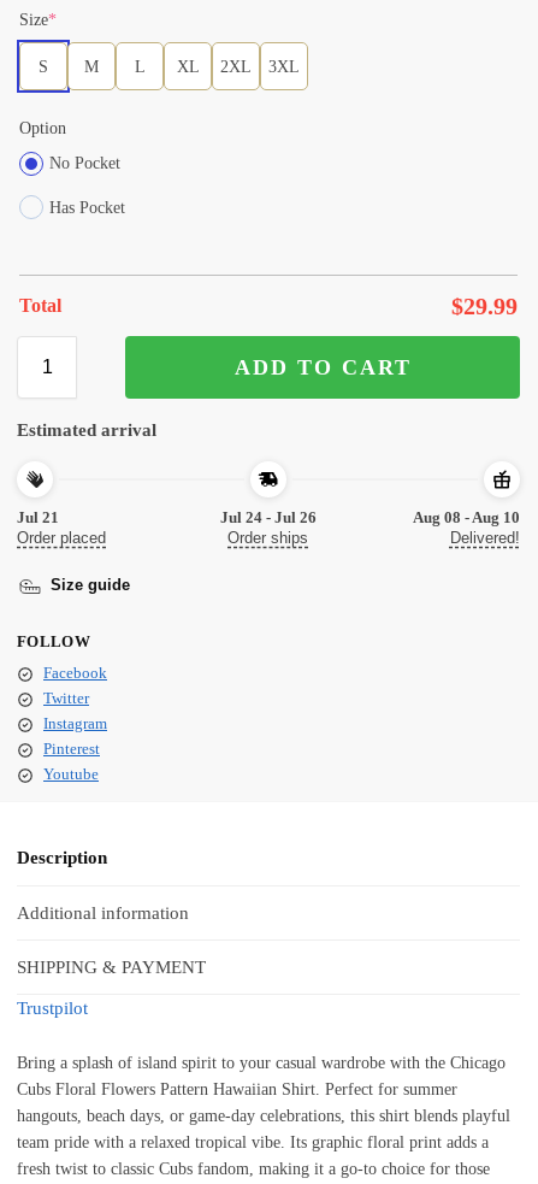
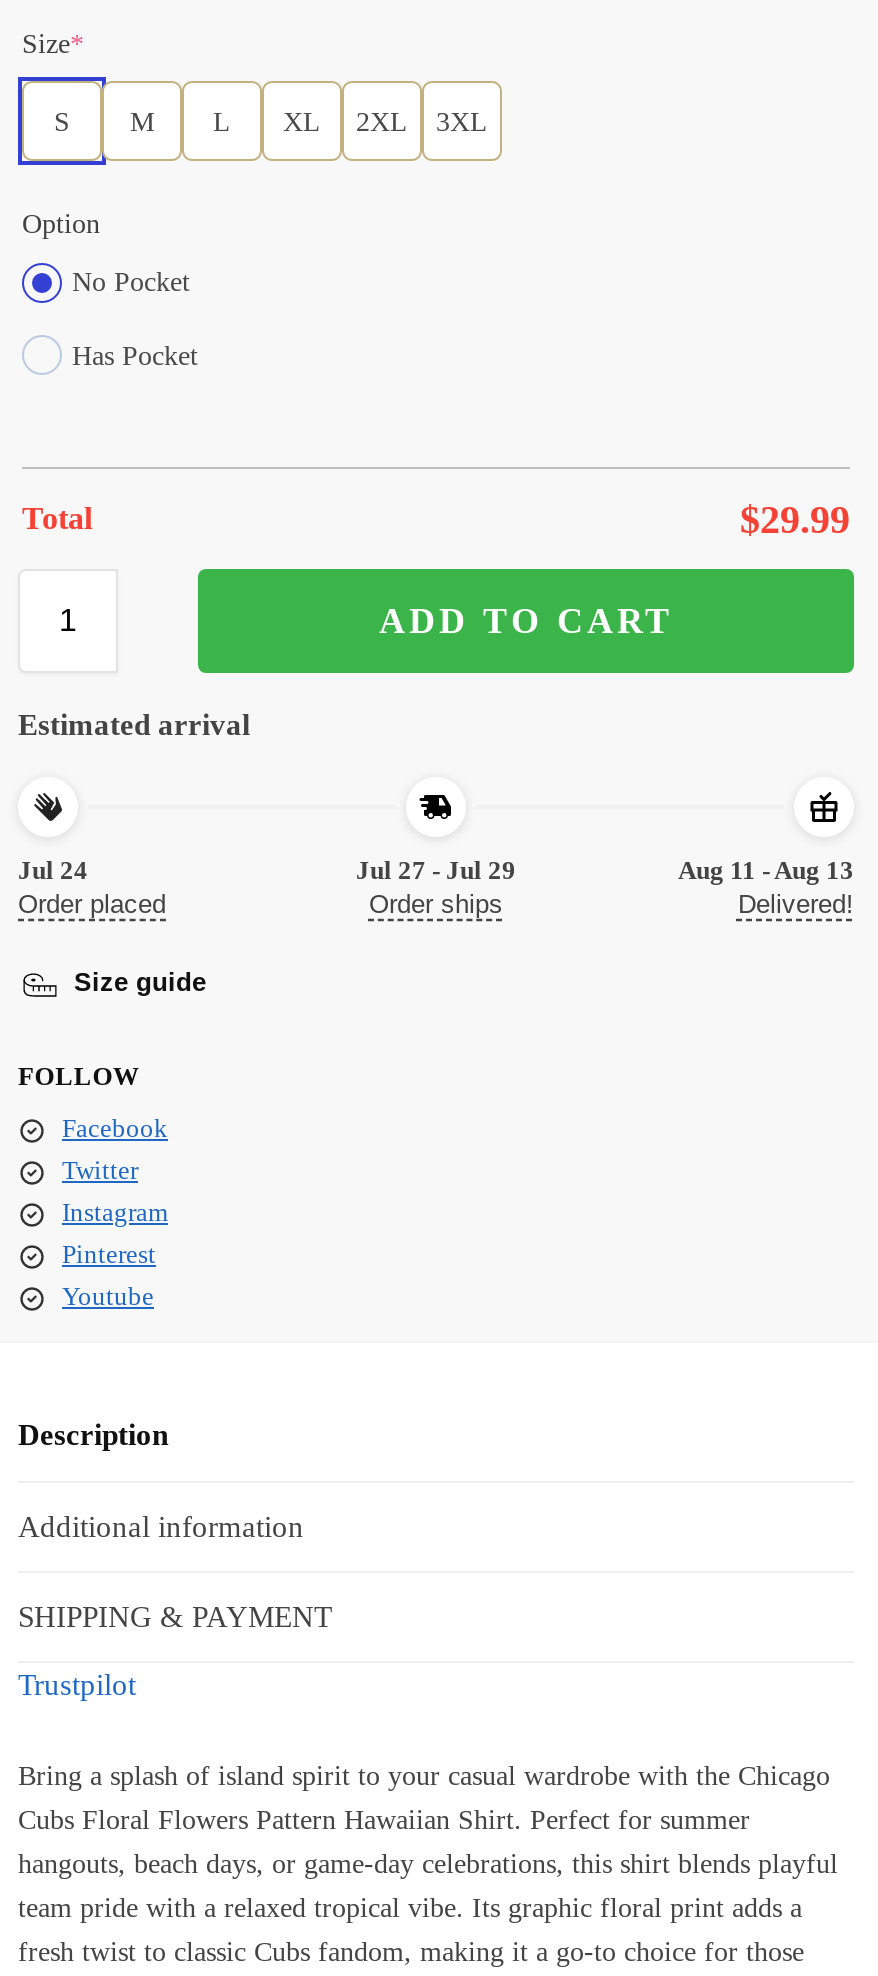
- Jul 21
+ Jul 24

- Jul 24 - Jul 26
+ Jul 27 - Jul 29

- Aug 08 - Aug 10
+ Aug 11 - Aug 13
